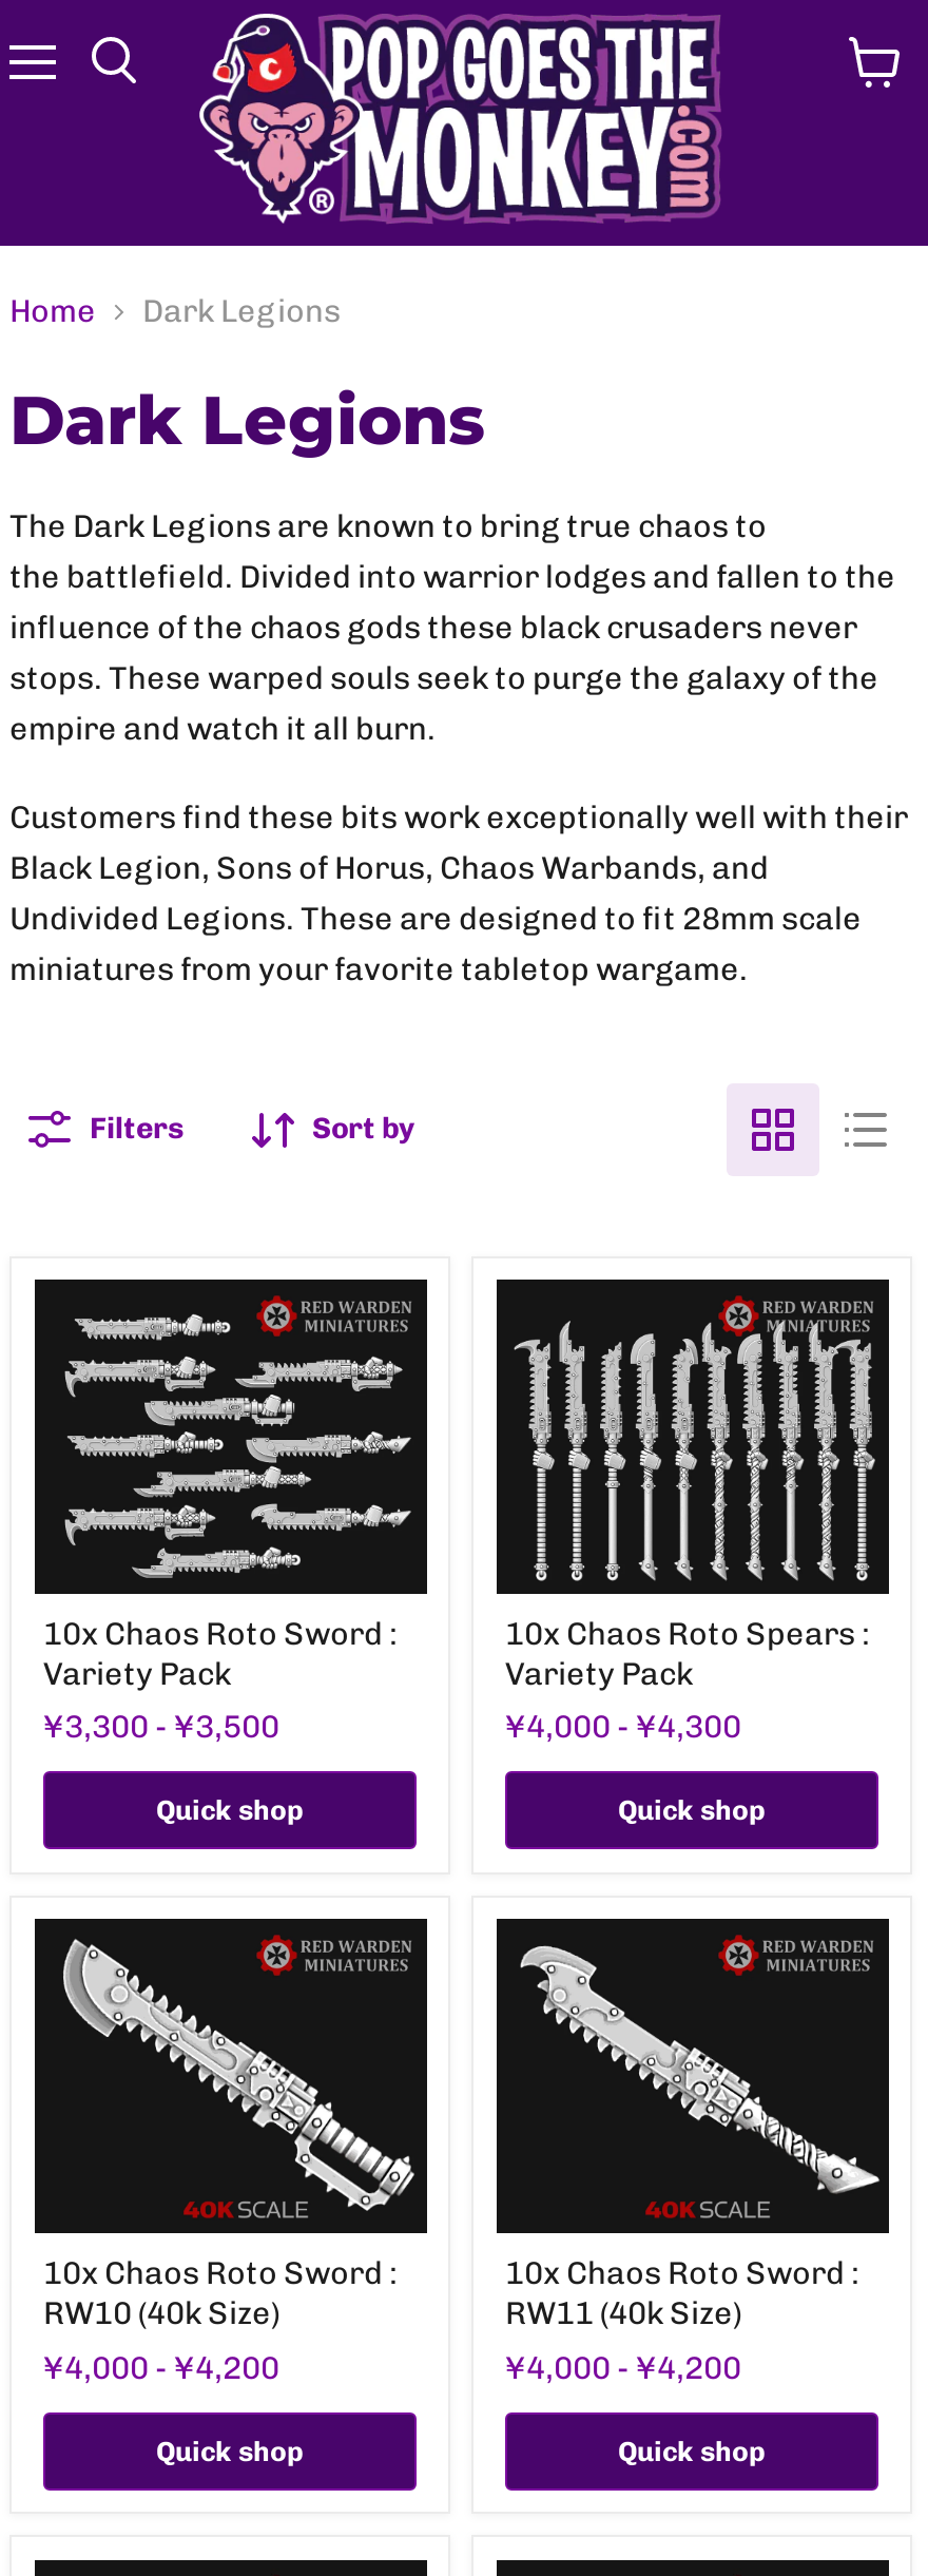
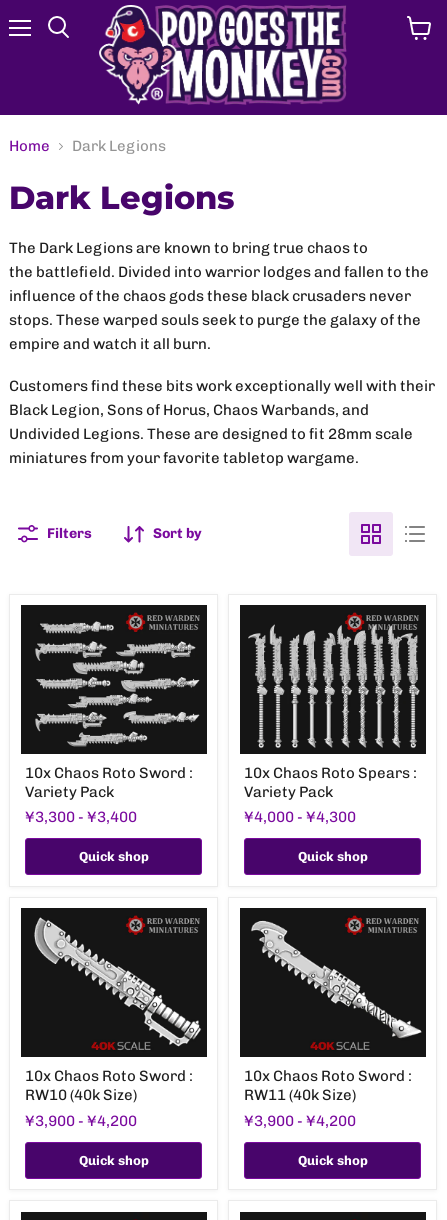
- ¥3,300 - ¥3,500
+ ¥3,300 - ¥3,400

- ¥4,000 - ¥4,200
+ ¥3,900 - ¥4,200

- ¥4,000 - ¥4,200
+ ¥3,900 - ¥4,200
